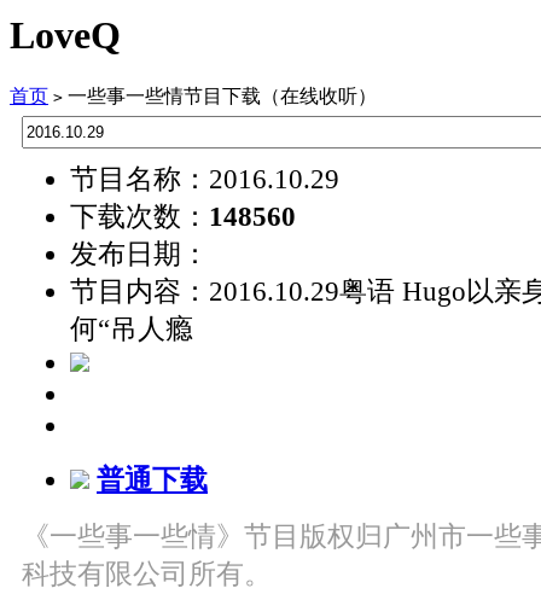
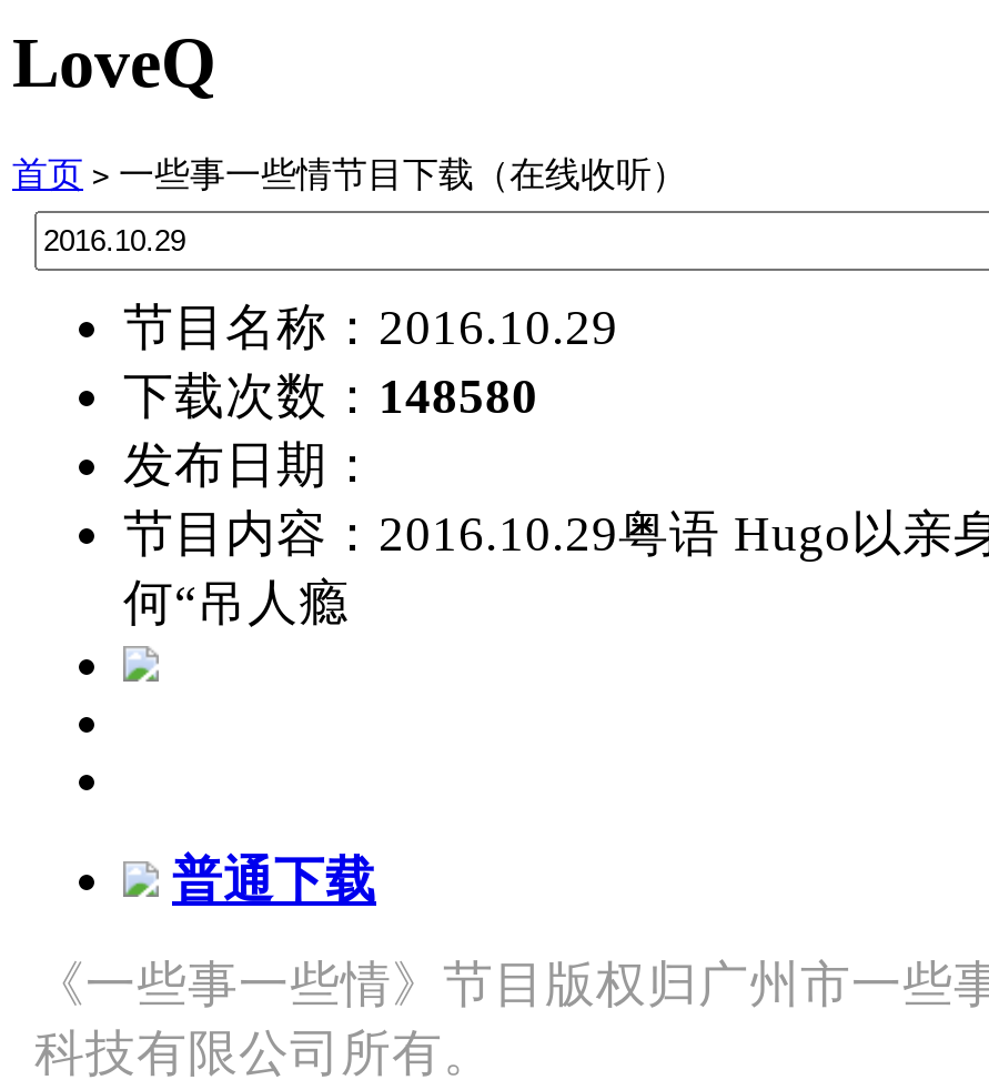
- 下载次数：148560
+ 下载次数：148580
